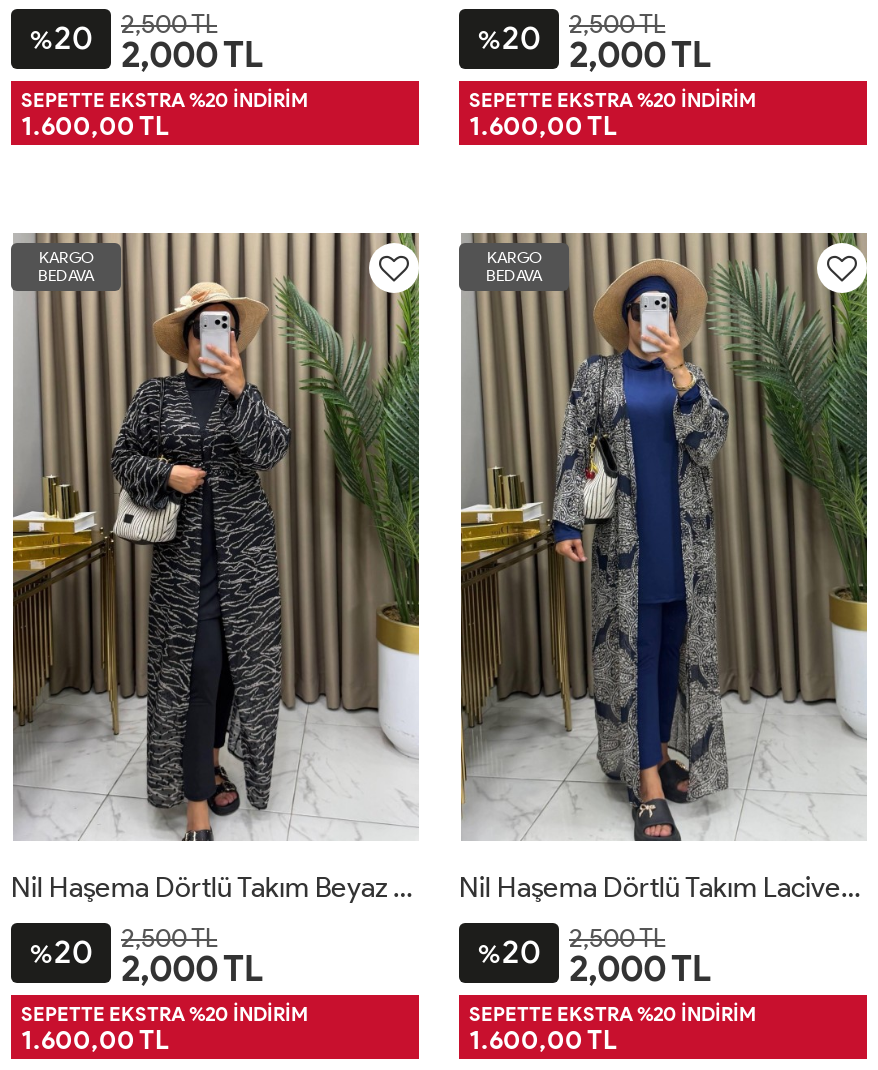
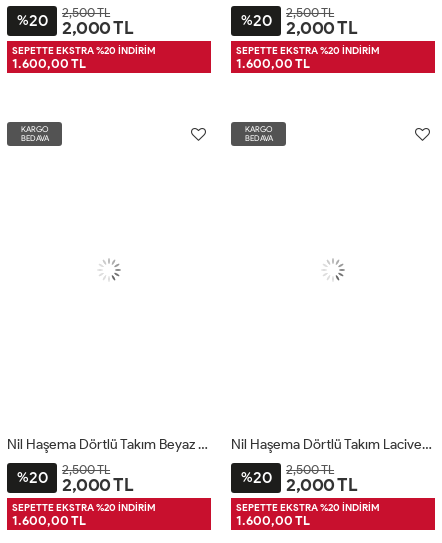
- [image]

- [image]
